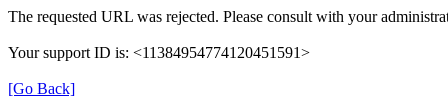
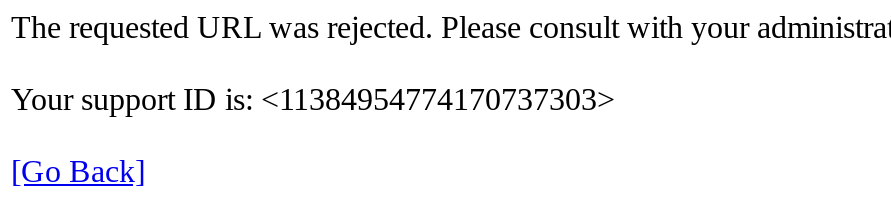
- Your support ID is: <11384954774120451591>
+ Your support ID is: <11384954774170737303>
